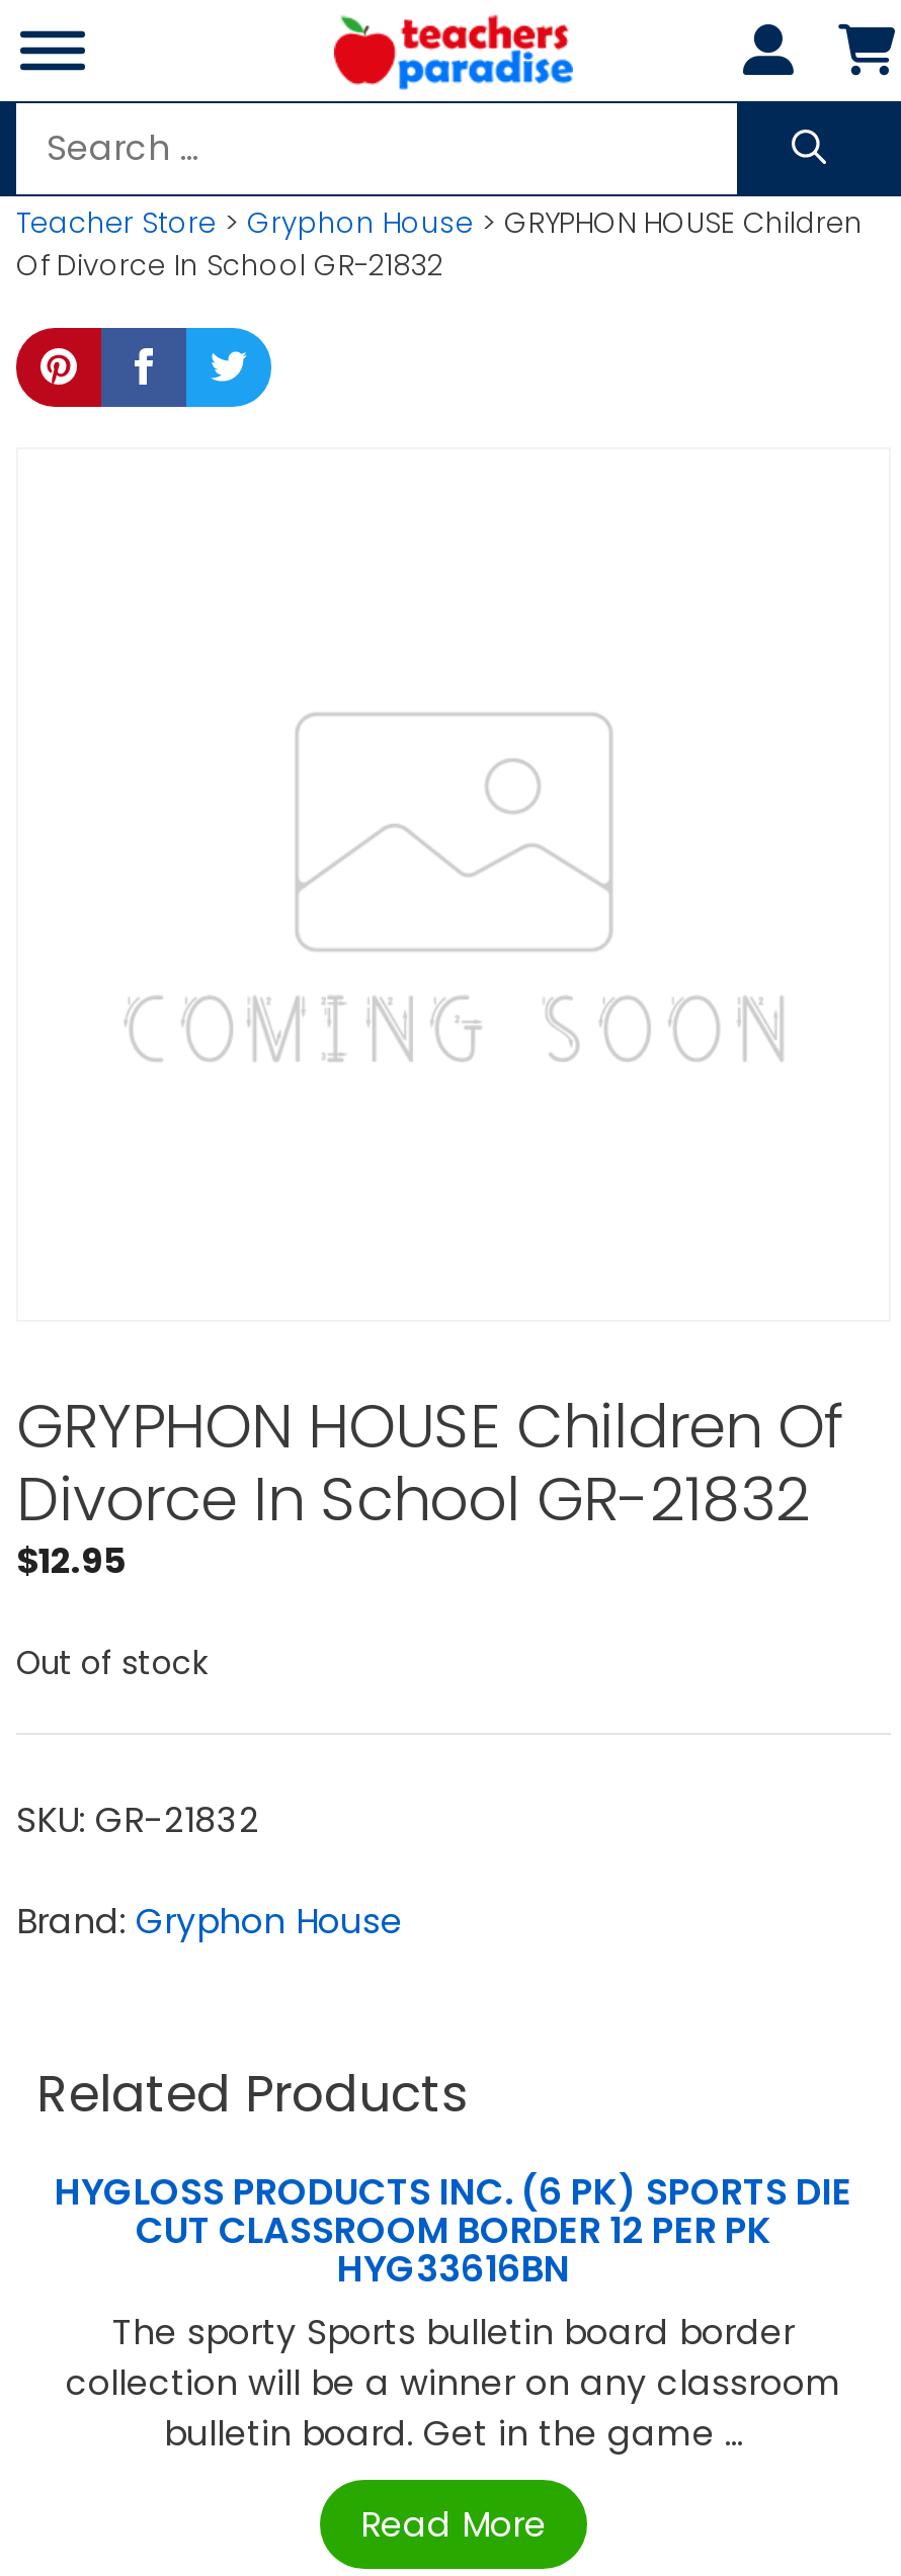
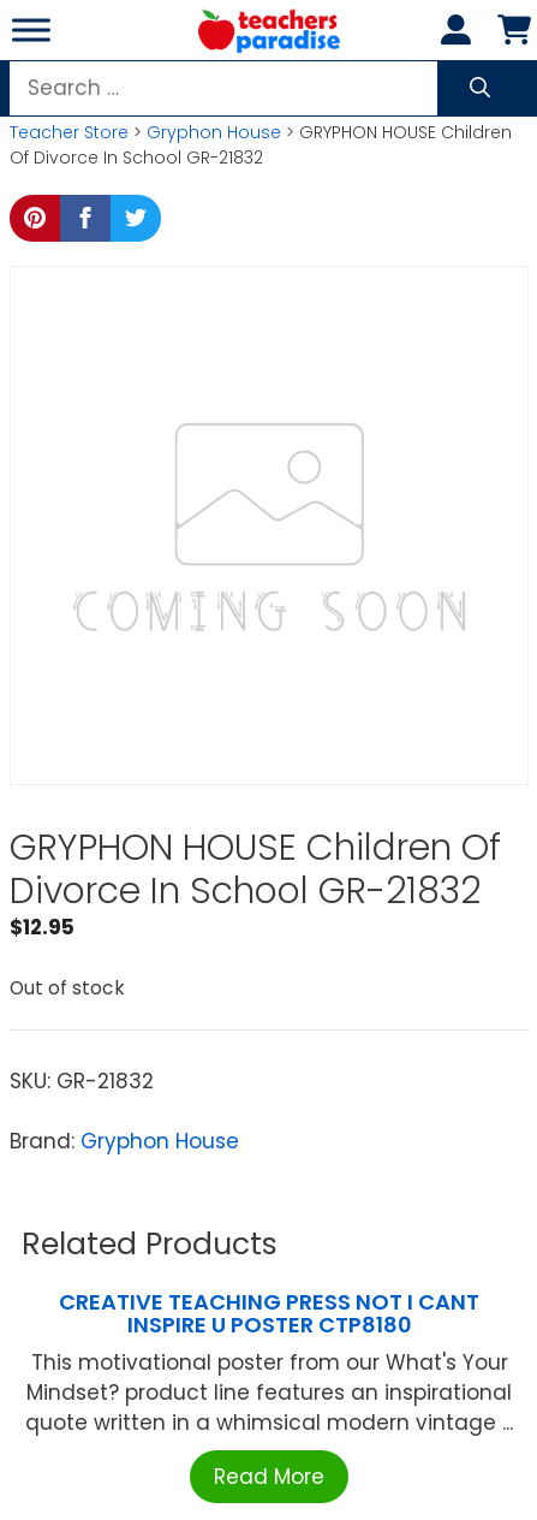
- HYGLOSS PRODUCTS INC. (6 PK) SPORTS DIE
- CUT CLASSROOM BORDER 12 PER PK
- HYG33616BN
- The sporty Sports bulletin board border
- collection will be a winner on any classroom
- bulletin board. Get in the game ...
+ CREATIVE TEACHING PRESS NOT I CANT
+ INSPIRE U POSTER CTP8180
+ This motivational poster from our What's Your
+ Mindset? product line features an inspirational
+ quote written in a whimsical modern vintage ...
